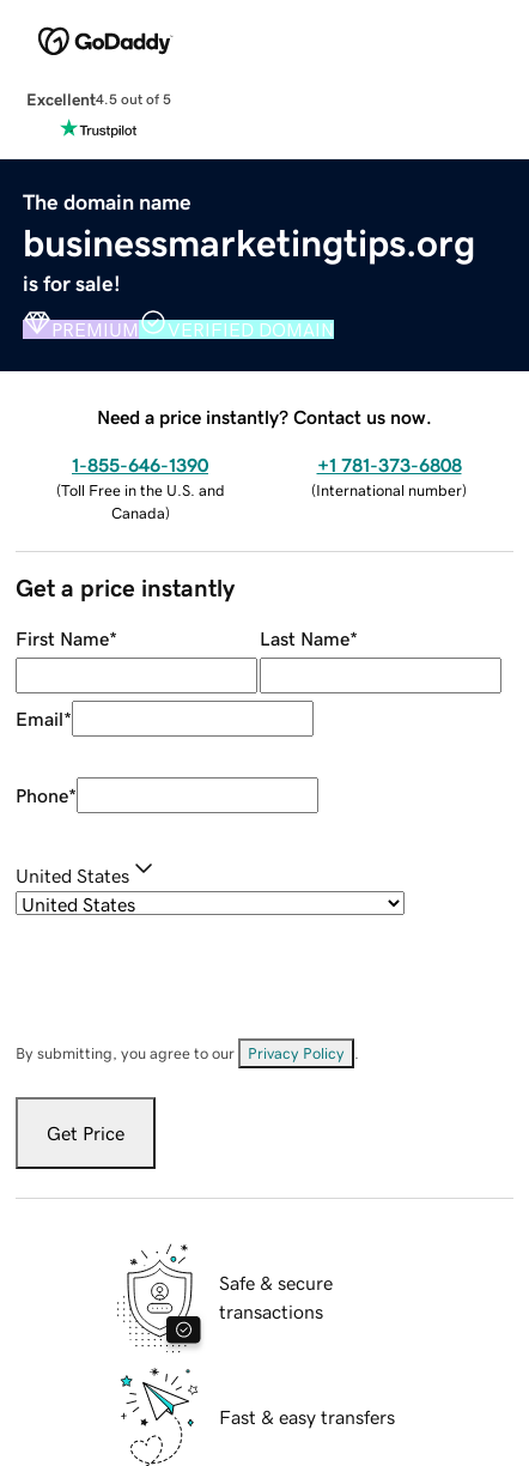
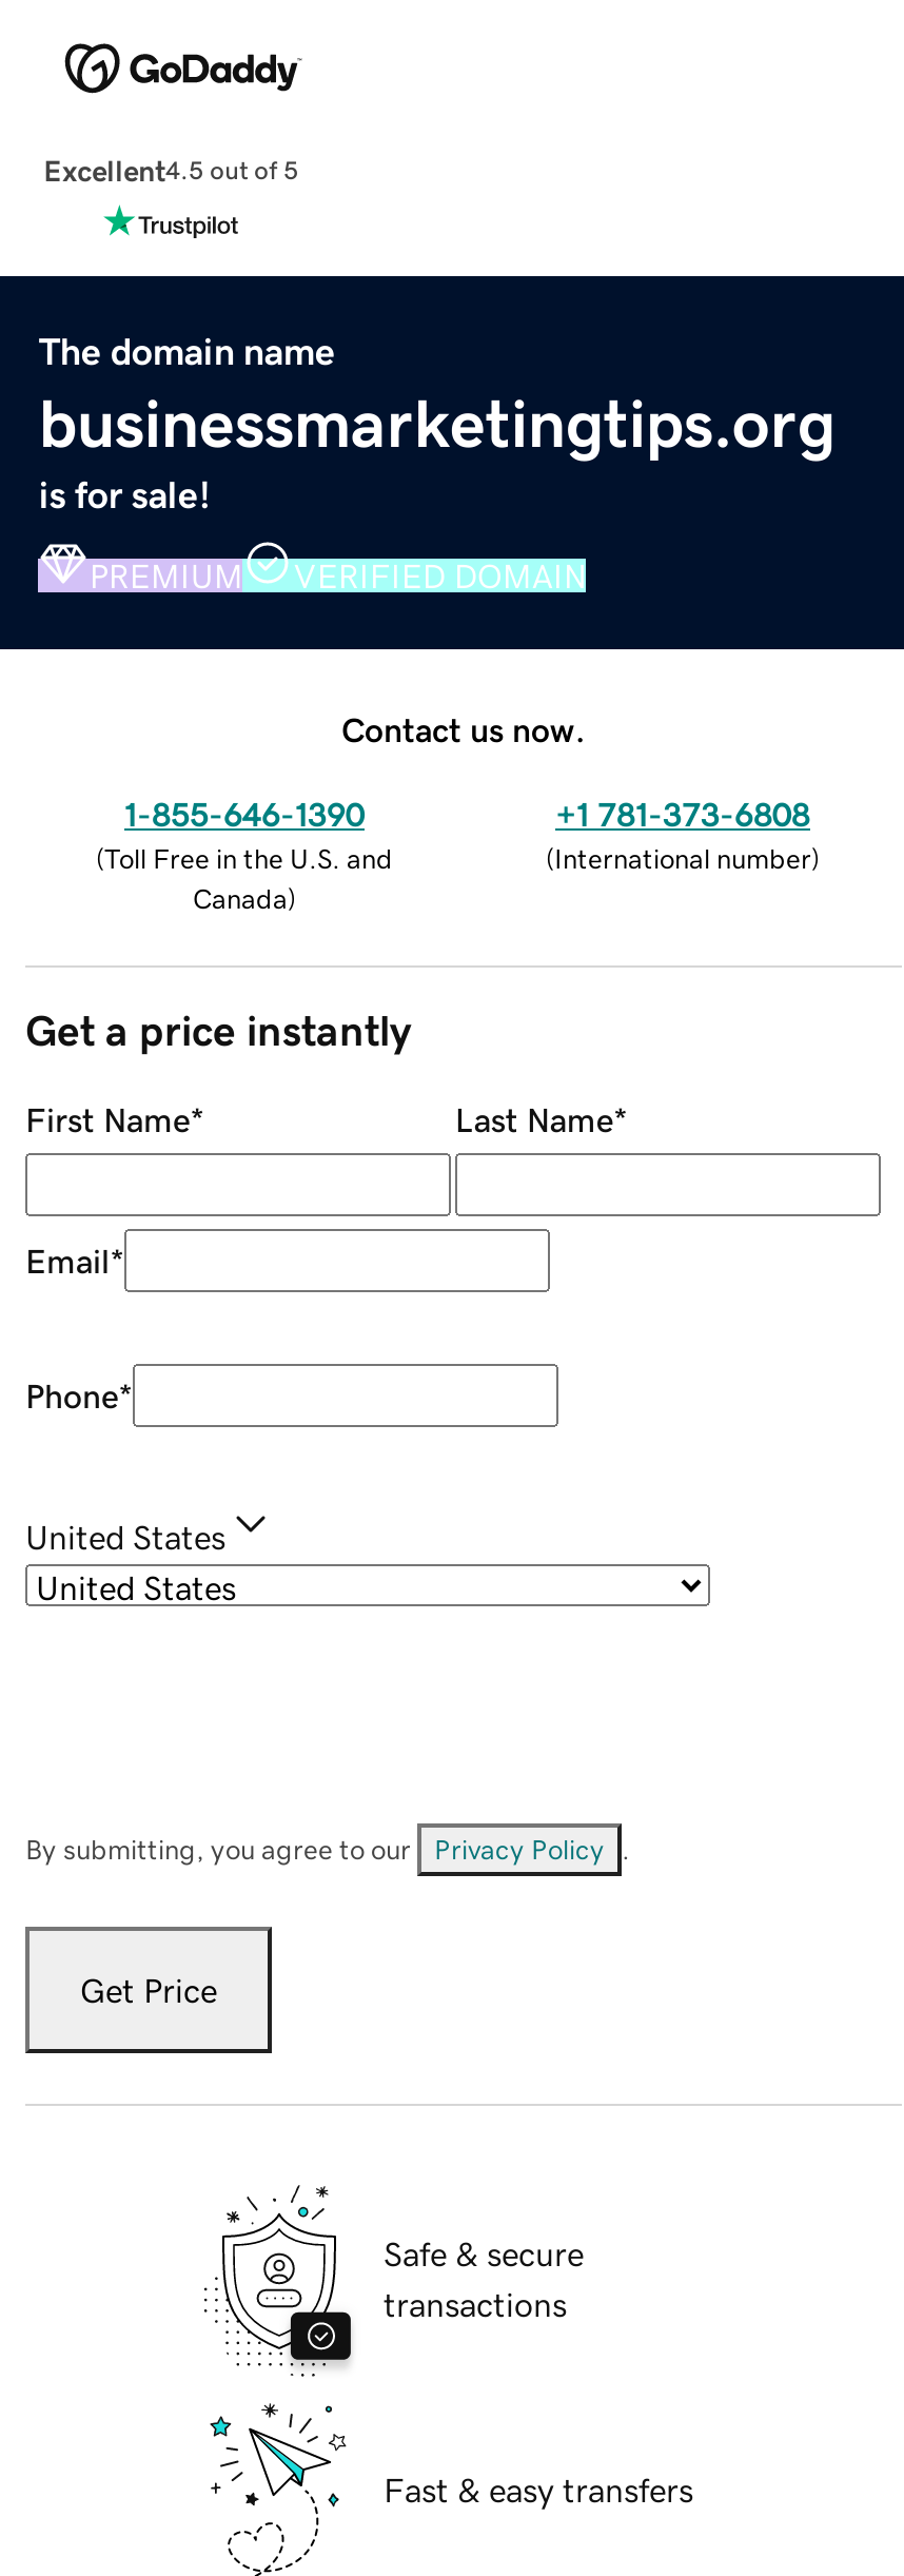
- Need a price instantly? Contact us now.
+ Contact us now.
